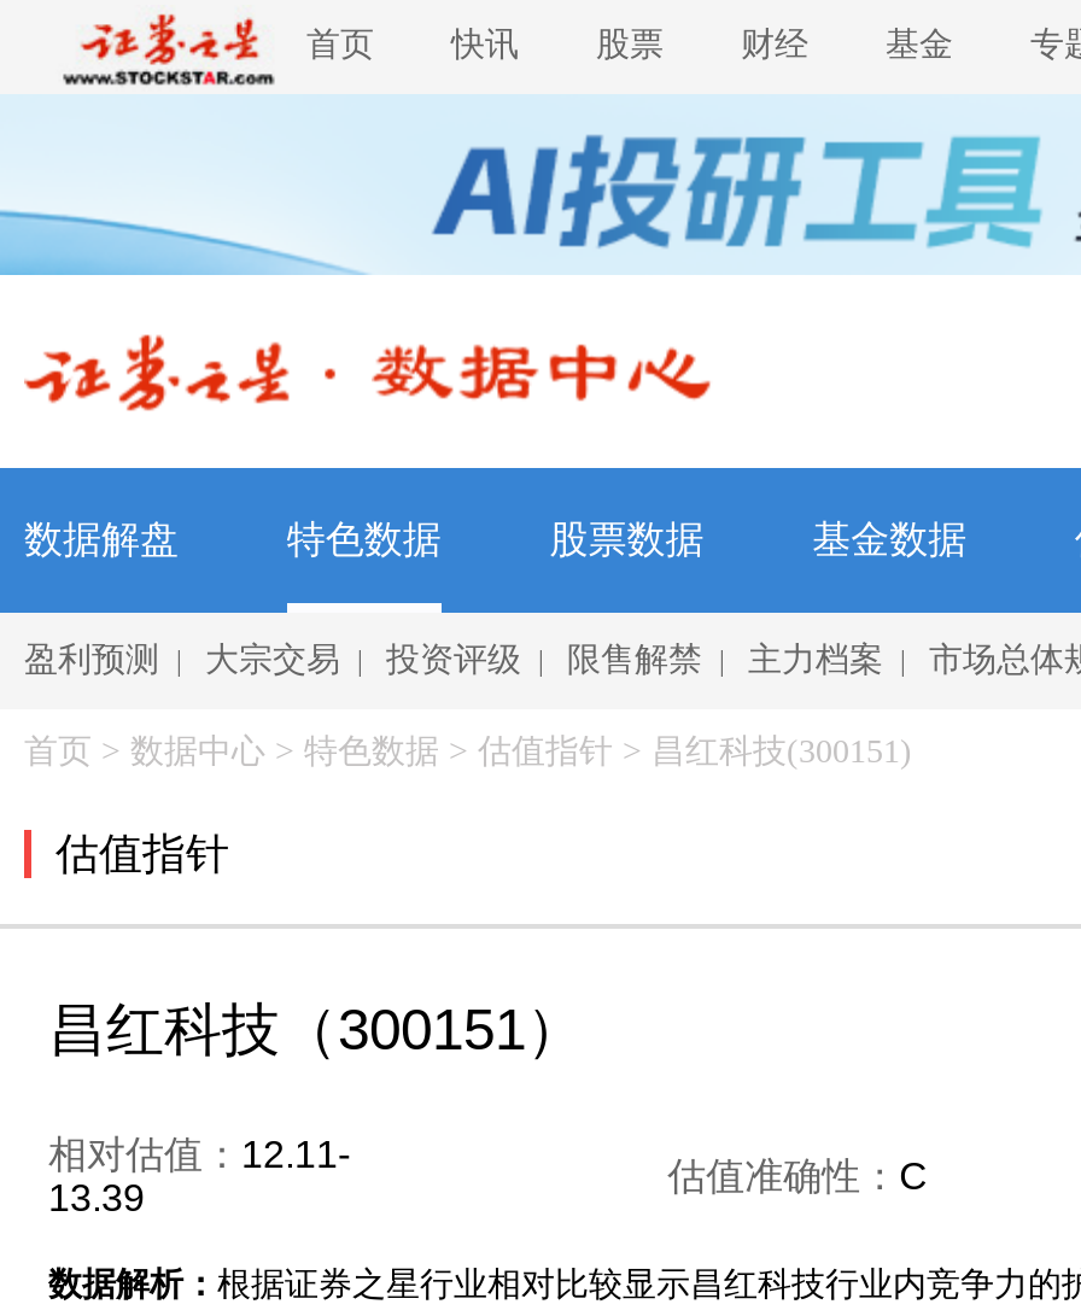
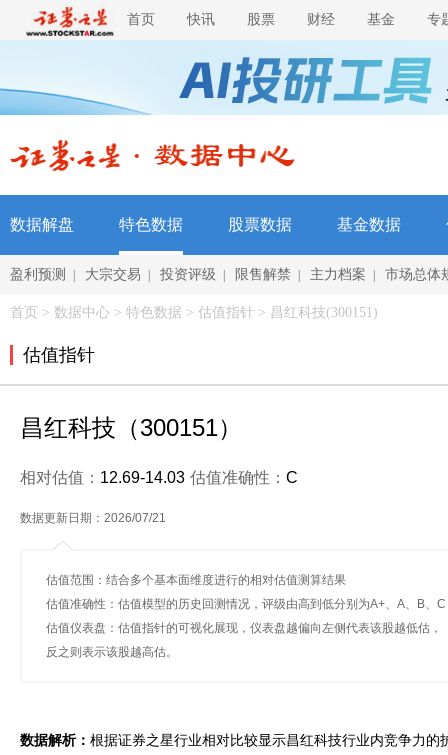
- 相对估值：12.11-
- 13.39
+ 相对估值：12.69-14.03 估值准确性：C
+ 数据更新日期：2026/07/21

- 估值准确性：C
+ 估值范围：结合多个基本面维度进行的相对估值测算结果
+ 估值准确性：估值模型的历史回测情况，评级由高到低分别为A+、A、B、C
+ 估值仪表盘：估值指针的可视化展现，仪表盘越偏向左侧代表该股越低估，
+ 反之则表示该股越高估。
